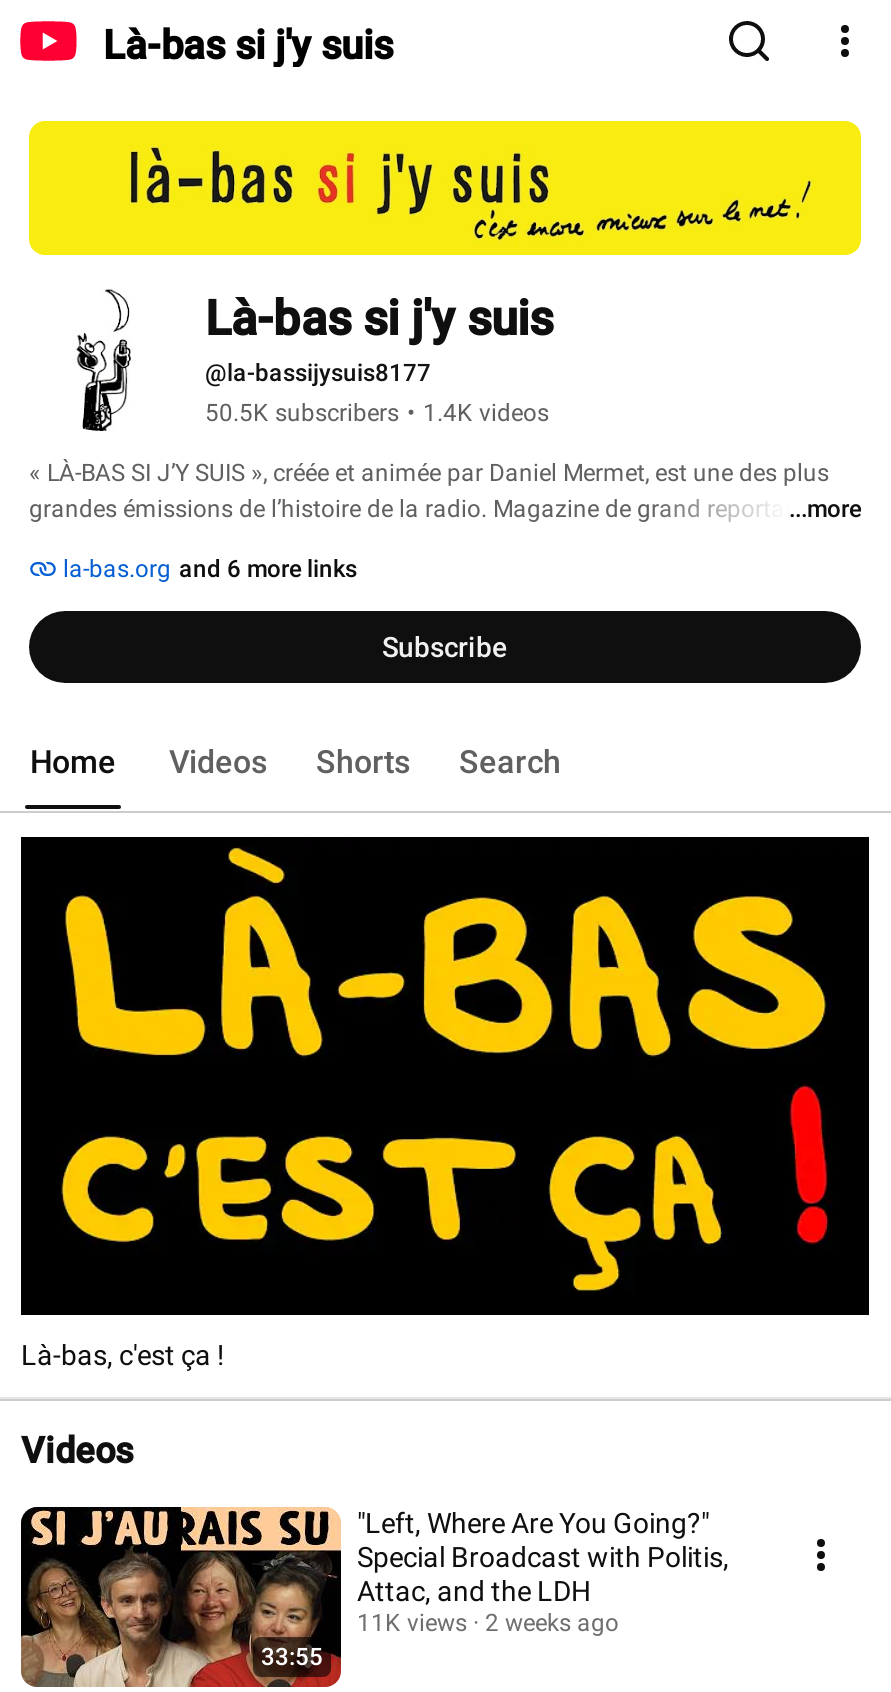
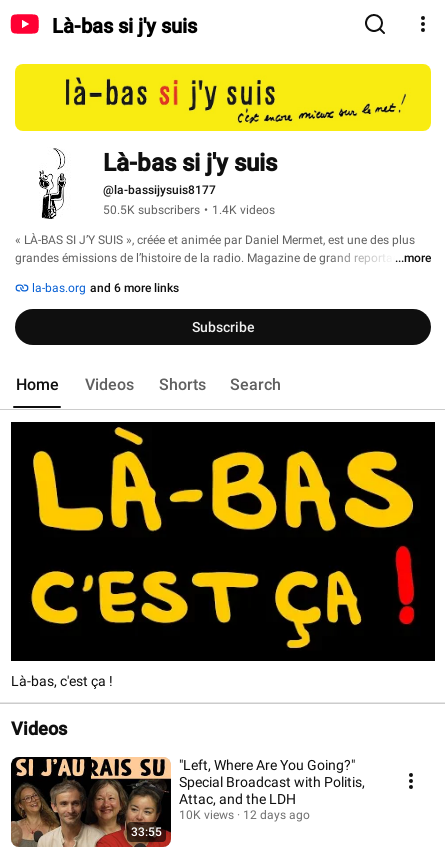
- 11K views
+ 10K views

- 2 weeks ago
+ 12 days ago
